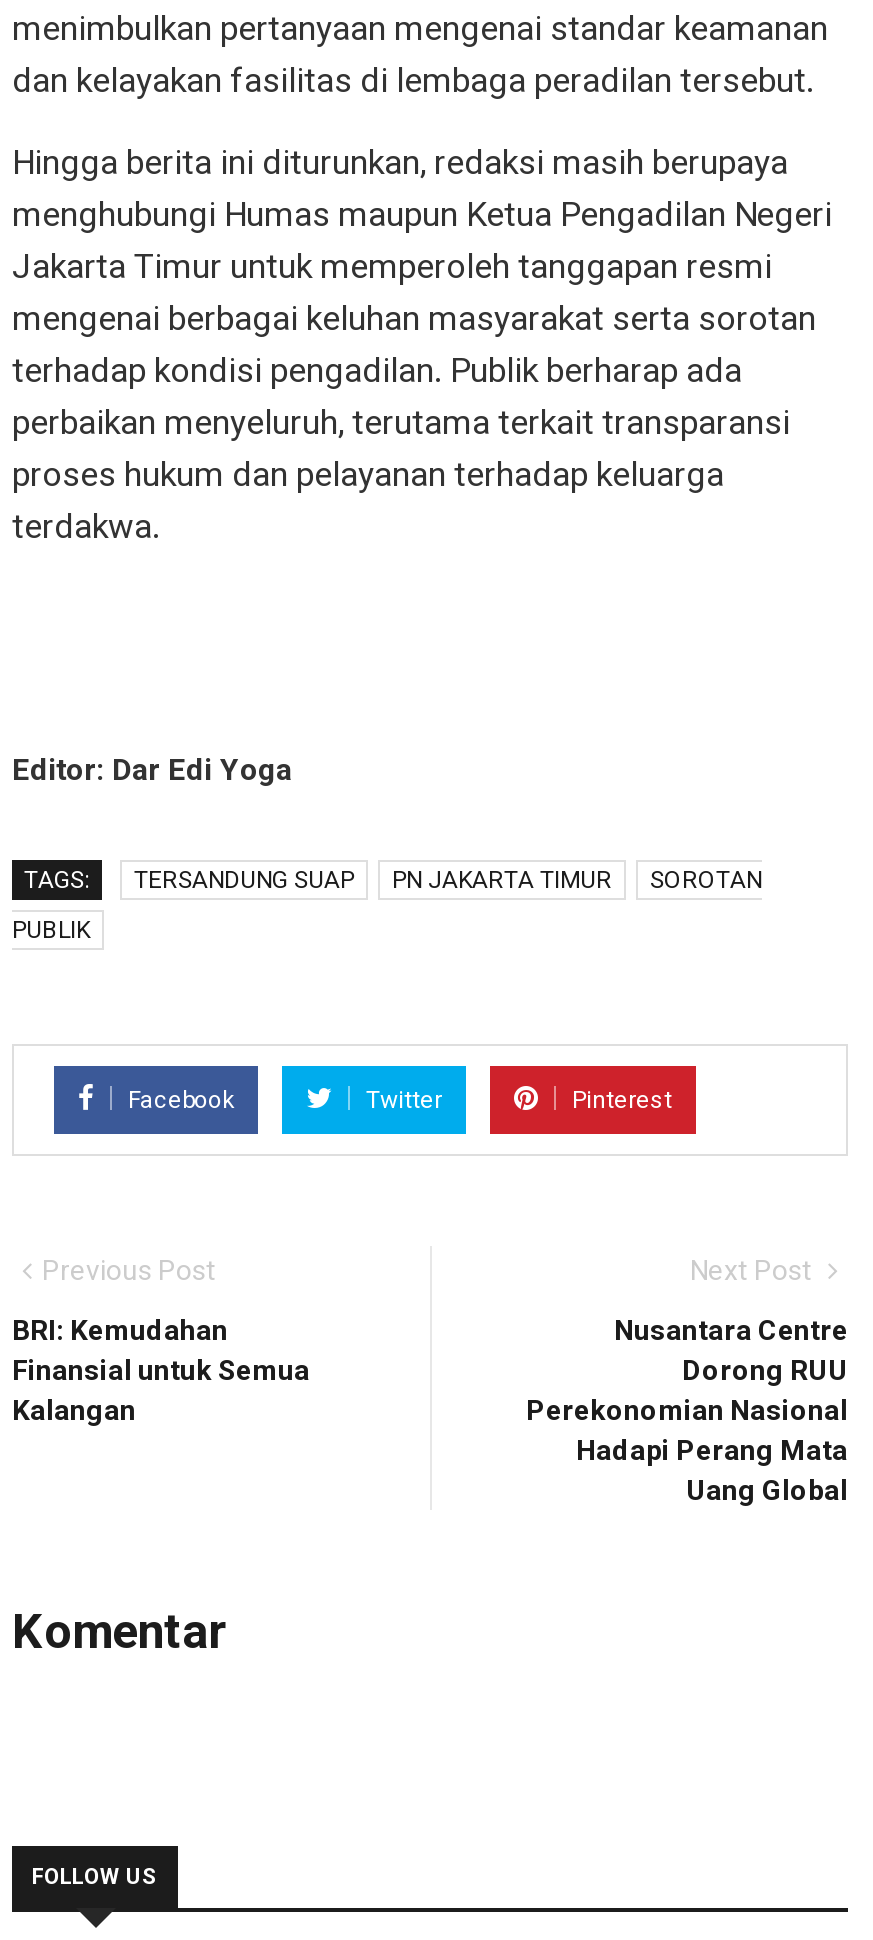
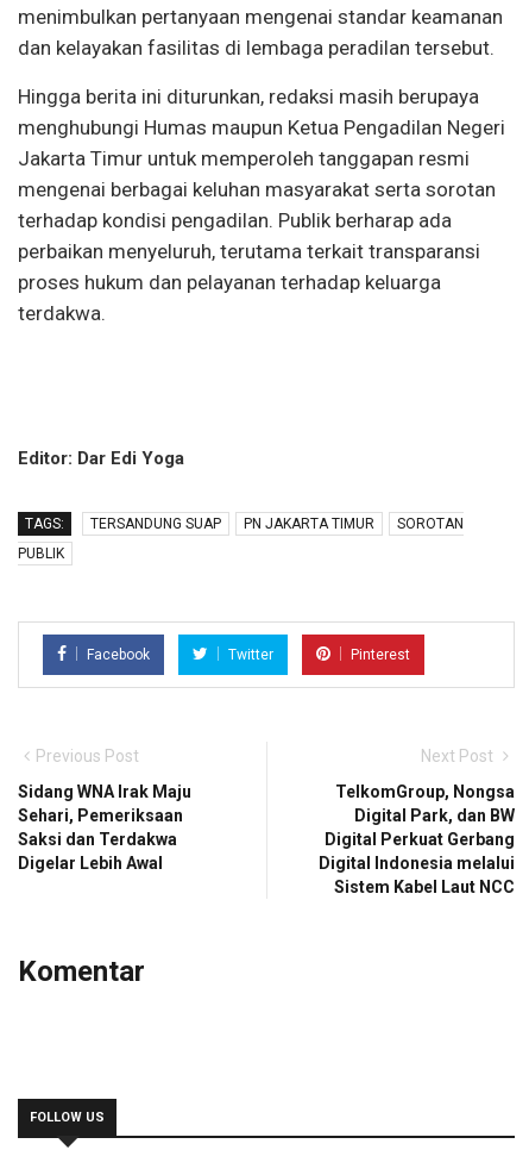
- BRI: Kemudahan
- Finansial untuk Semua
- Kalangan
+ Sidang WNA Irak Maju
+ Sehari, Pemeriksaan
+ Saksi dan Terdakwa
+ Digelar Lebih Awal

- Nusantara Centre
- Dorong RUU
- Perekonomian Nasional
- Hadapi Perang Mata
- Uang Global
+ TelkomGroup, Nongsa
+ Digital Park, dan BW
+ Digital Perkuat Gerbang
+ Digital Indonesia melalui
+ Sistem Kabel Laut NCC
